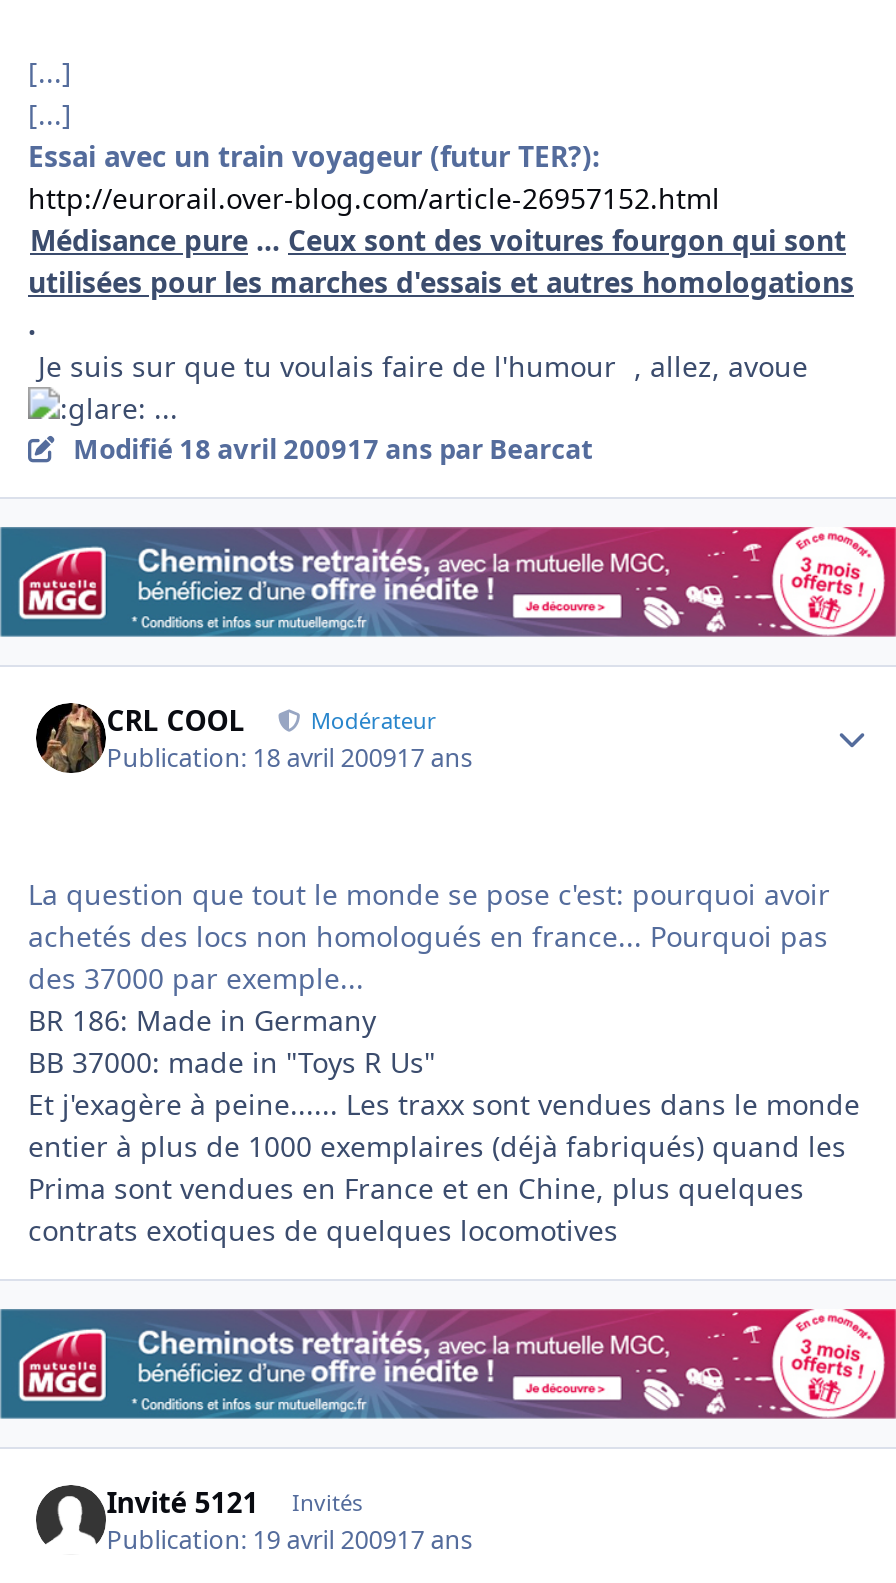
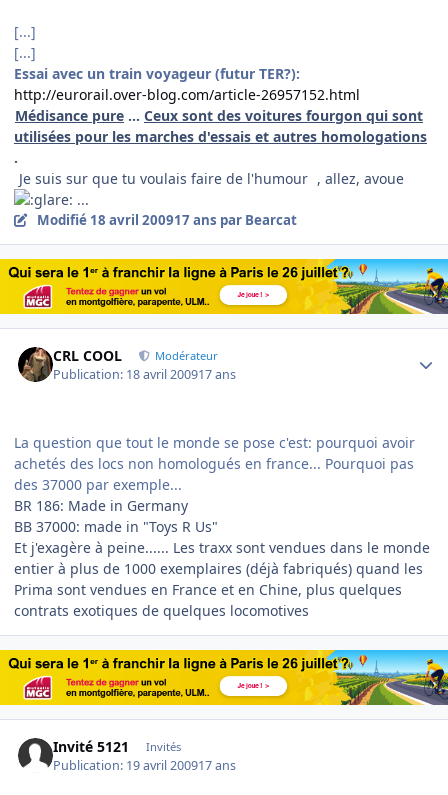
- [image]
+ [image]

- [image]
+ [image]
